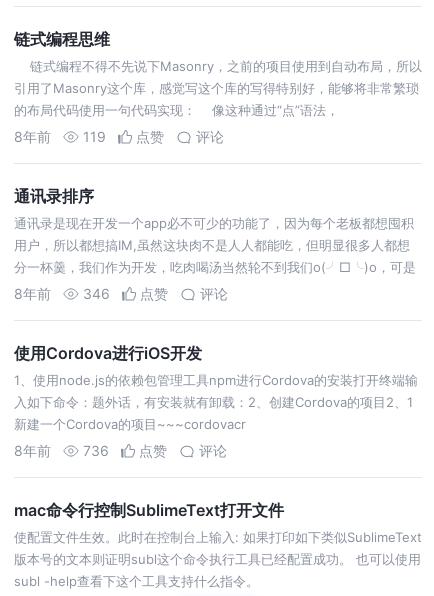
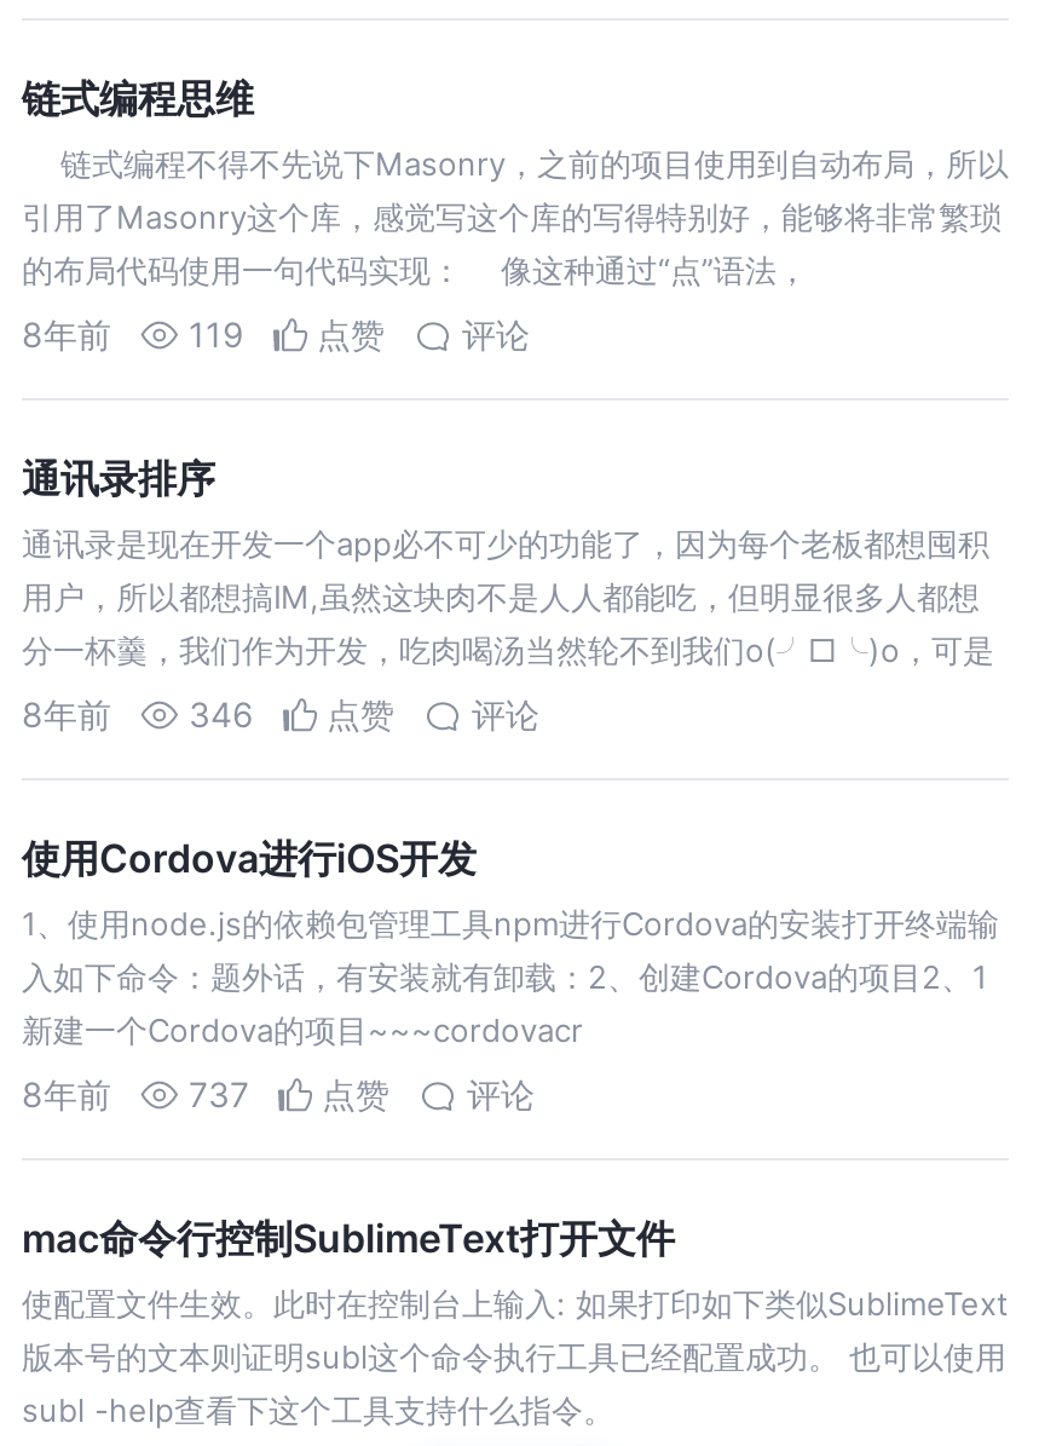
- 8年前 736 点赞 评论
+ 8年前 737 点赞 评论
